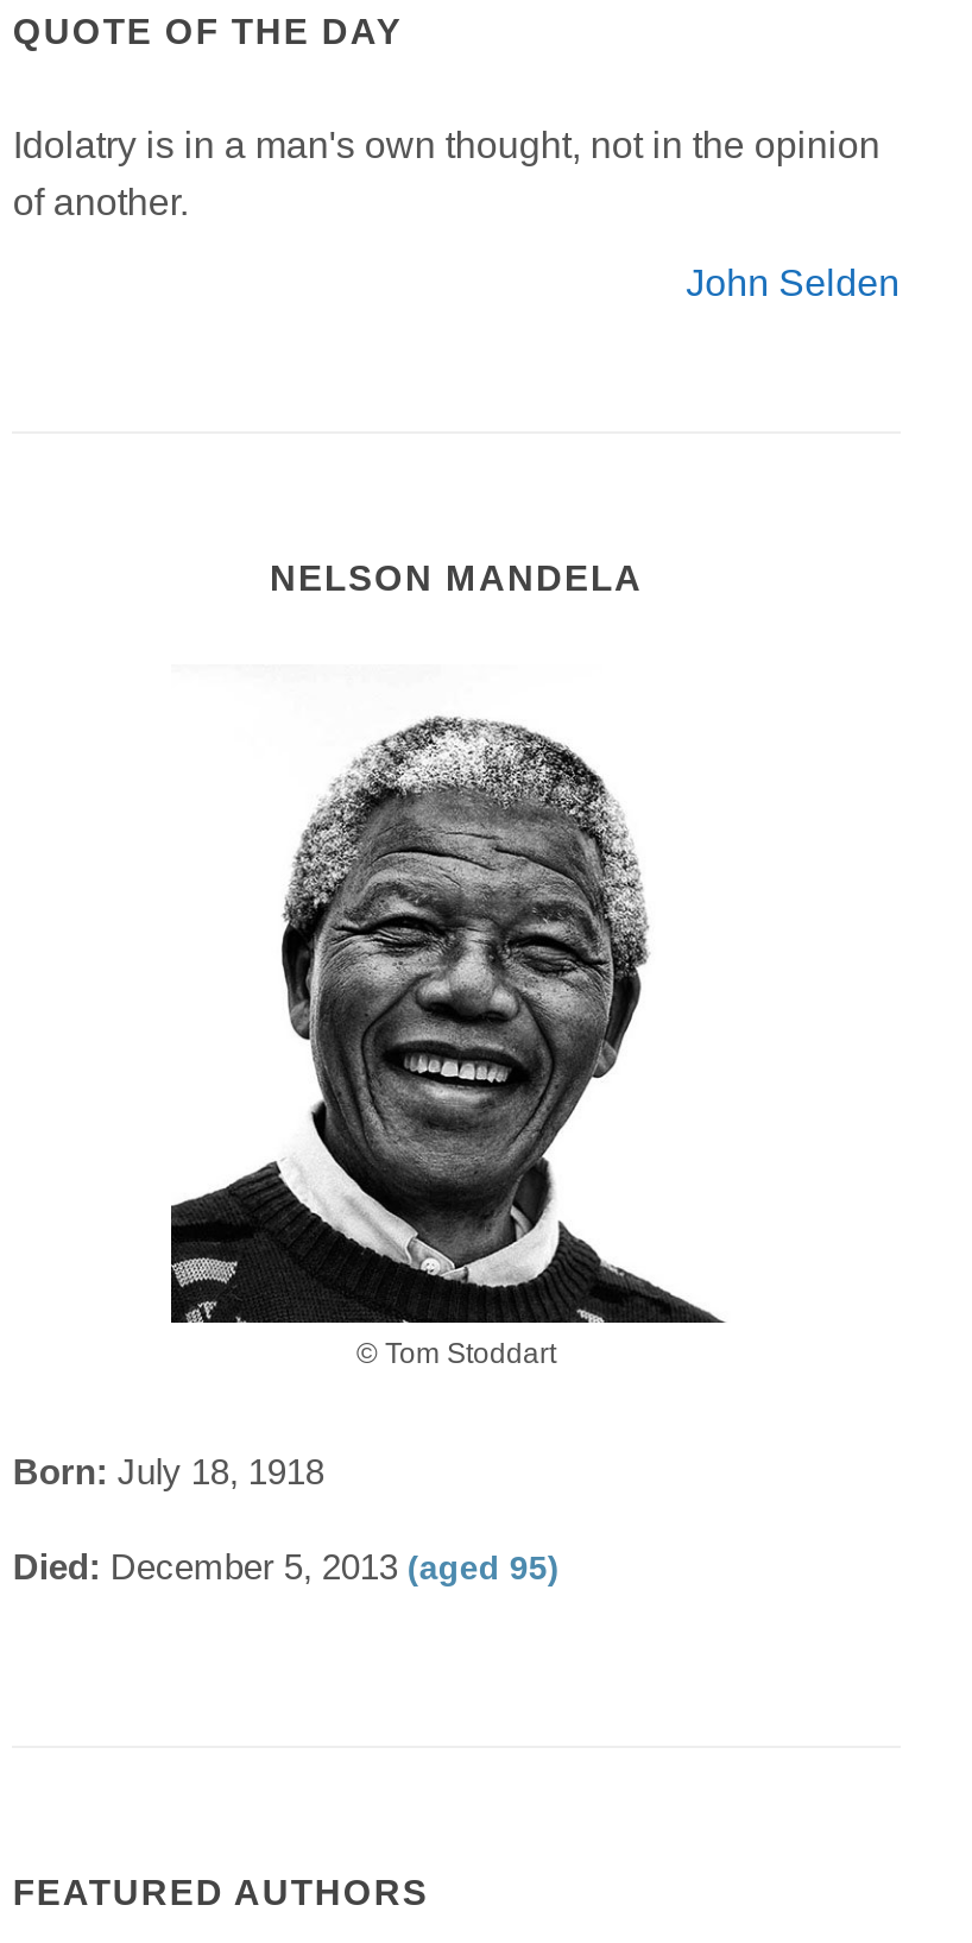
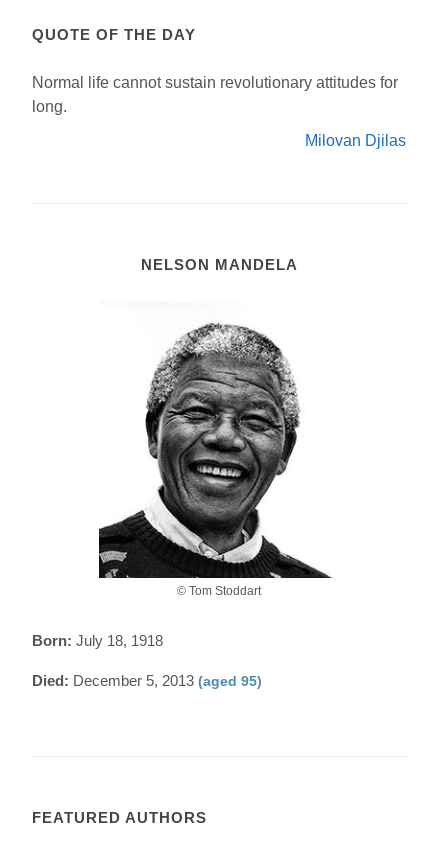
- Idolatry is in a man's own thought, not in the opinion
- of another.
+ Normal life cannot sustain revolutionary attitudes for
+ long.

- John Selden
+ Milovan Djilas
